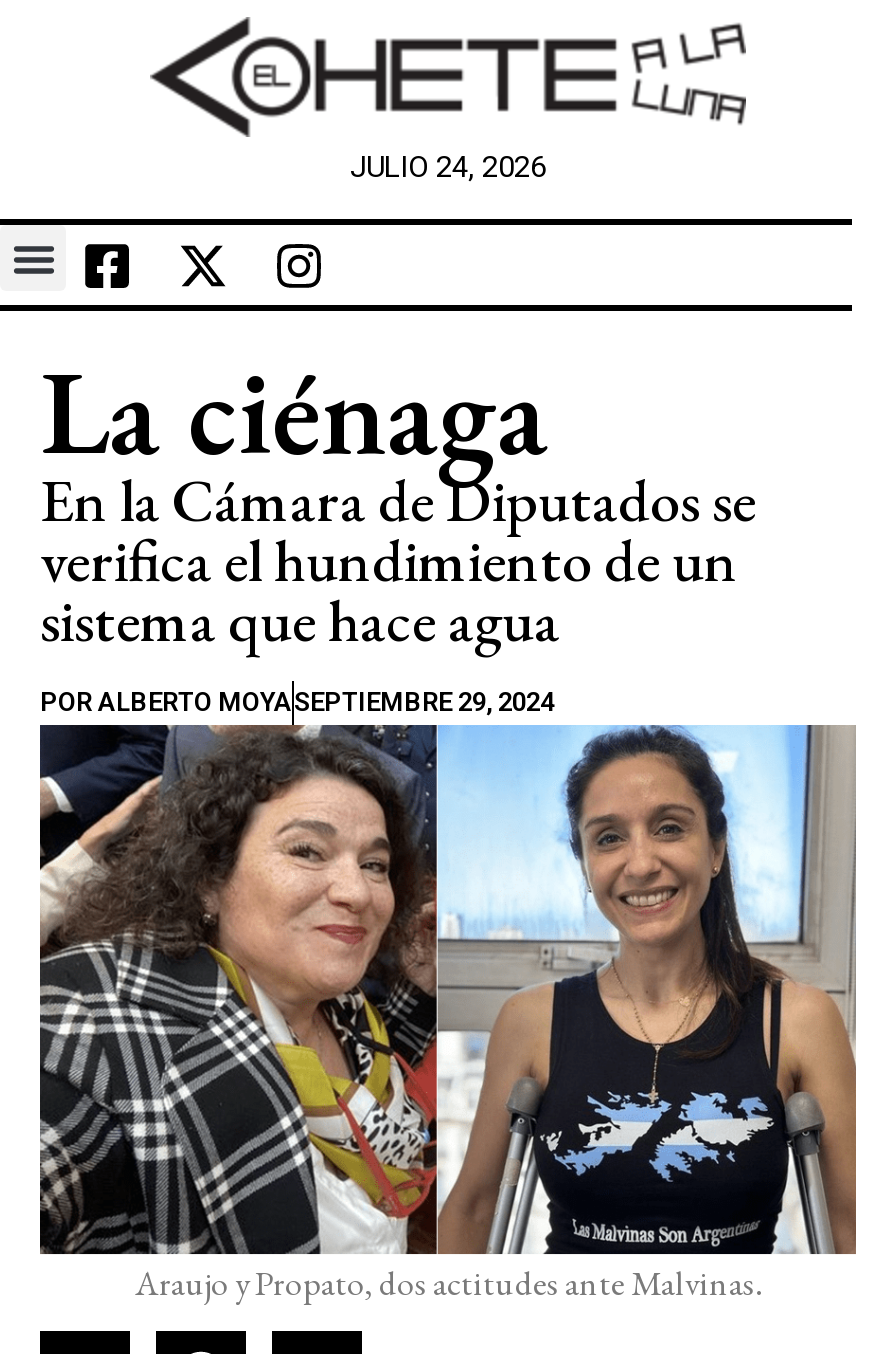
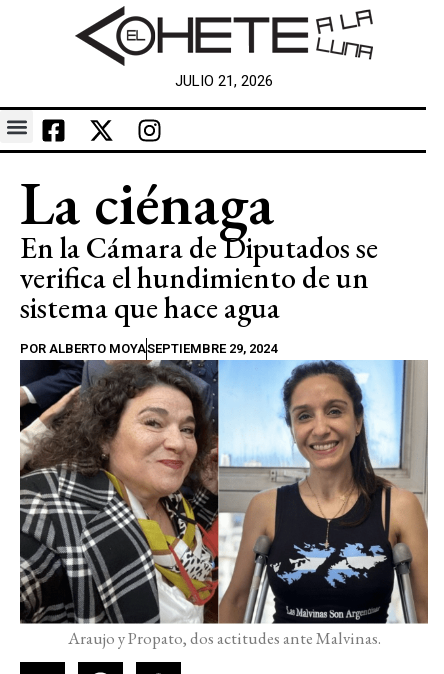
- JULIO 24, 2026
+ JULIO 21, 2026
